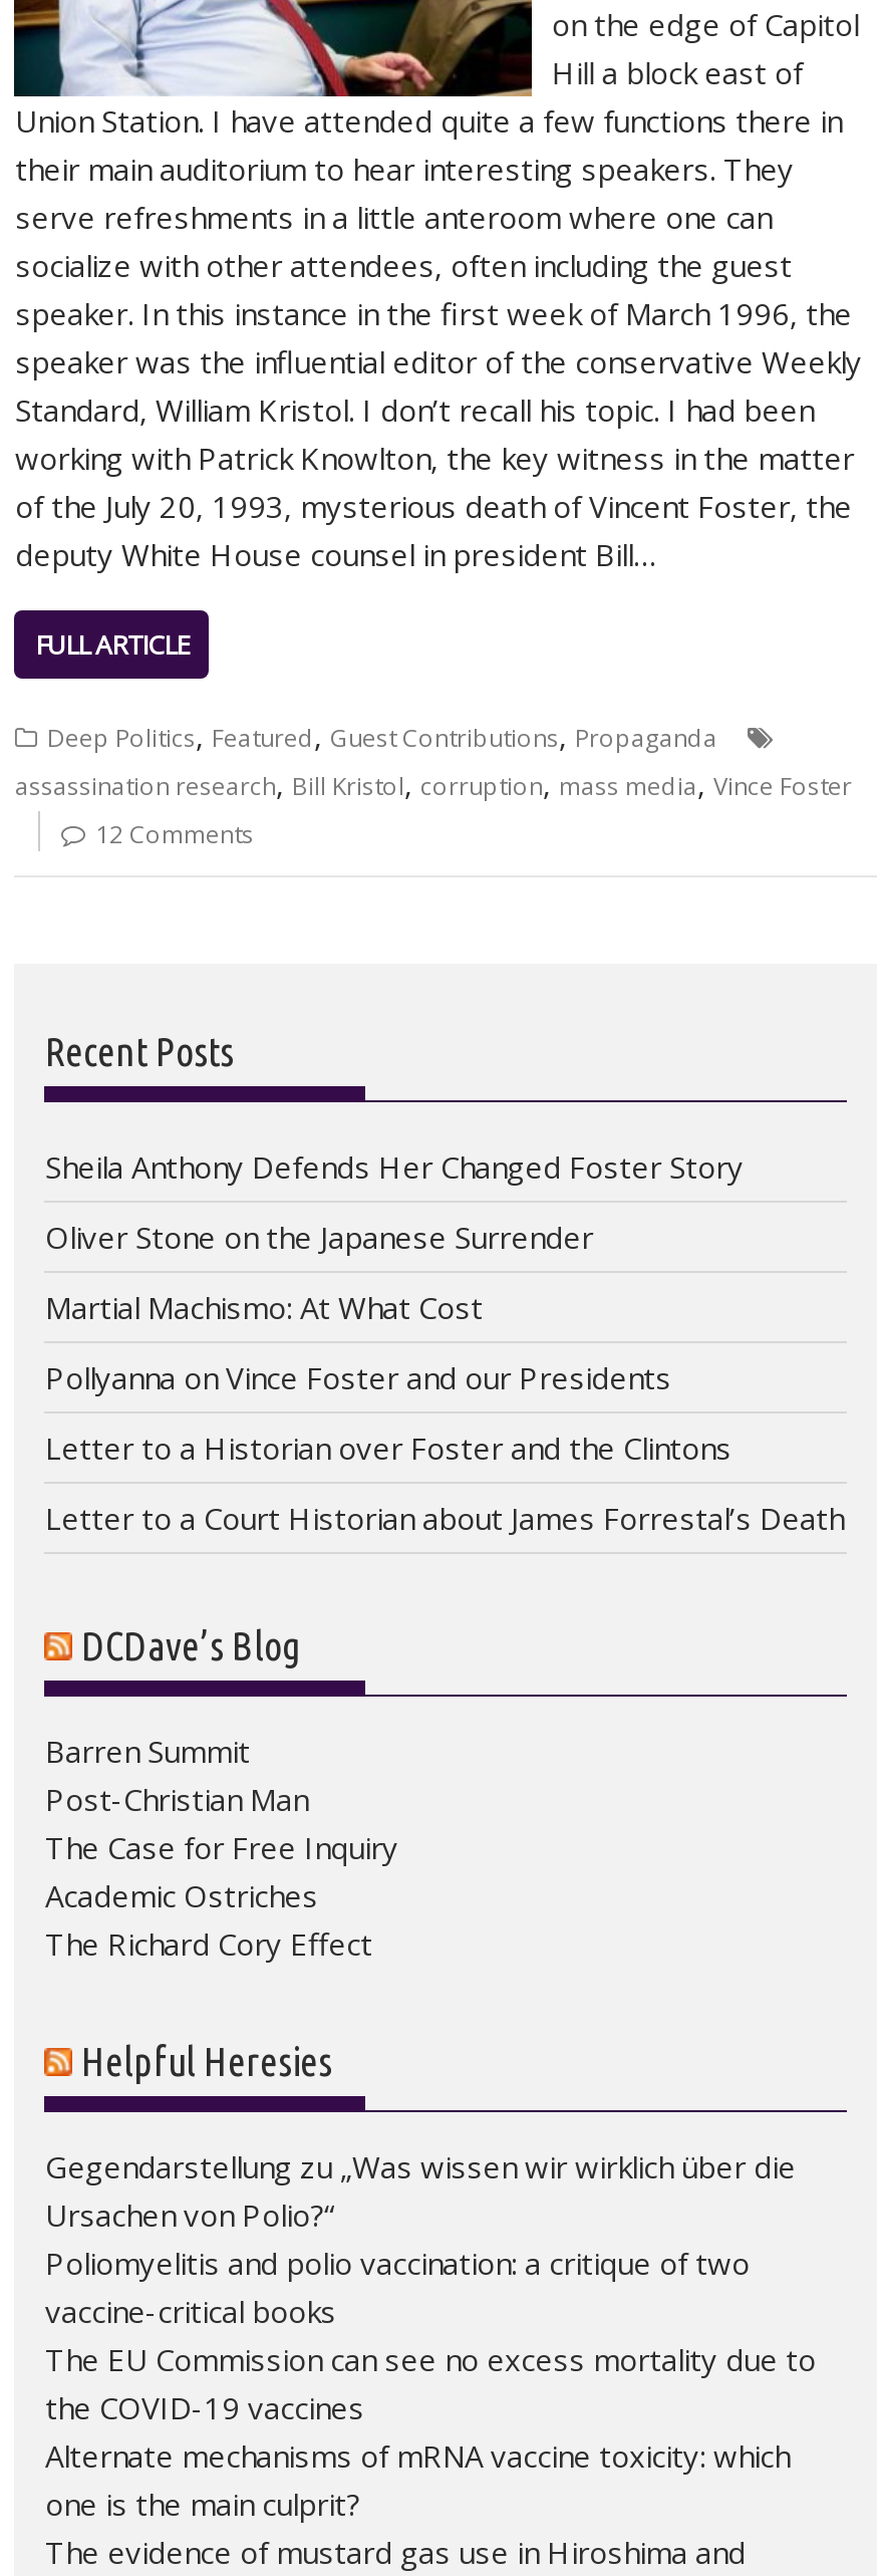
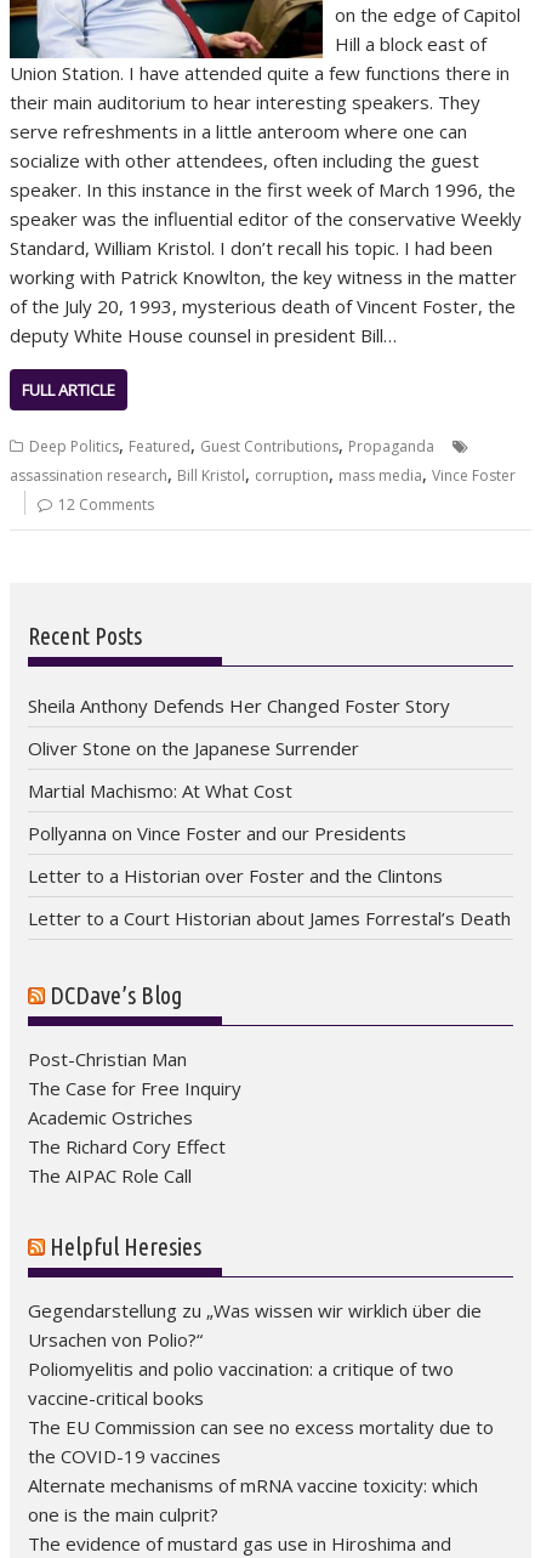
- Barren Summit

moved up: Post-Christian Man | The Case for Free Inquiry | Academic Ostriches | The Richard Cory Effect

+ The AIPAC Role Call
